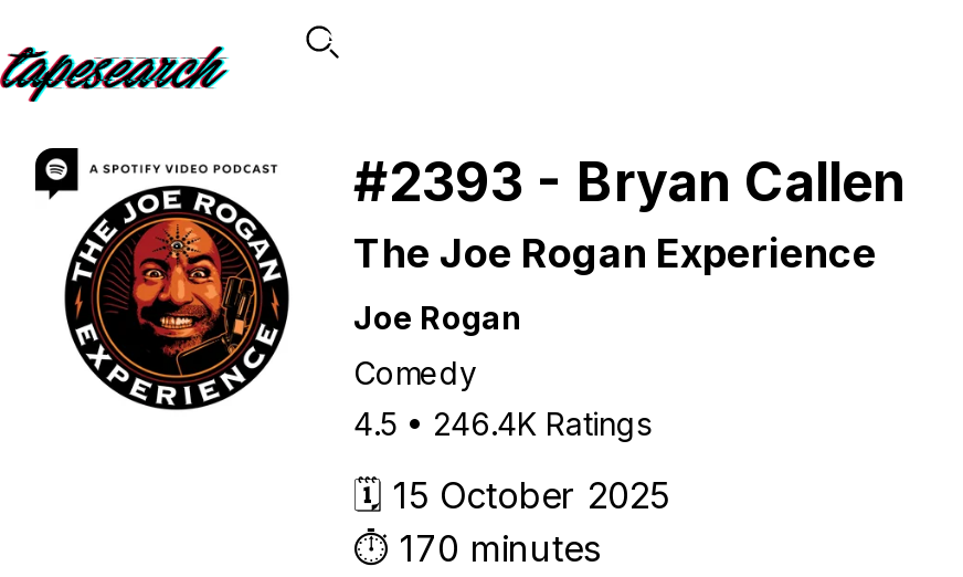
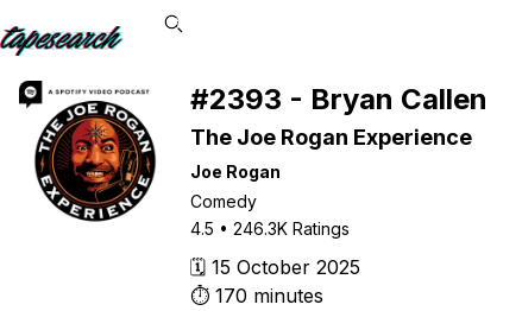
- 4.5 • 246.4K Ratings
+ 4.5 • 246.3K Ratings
